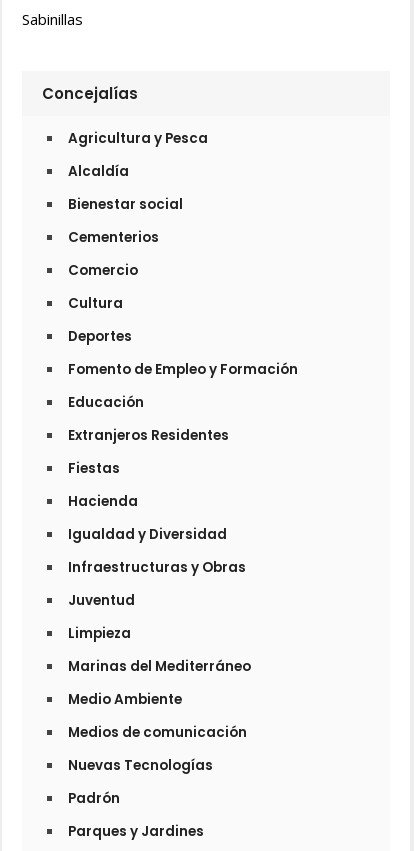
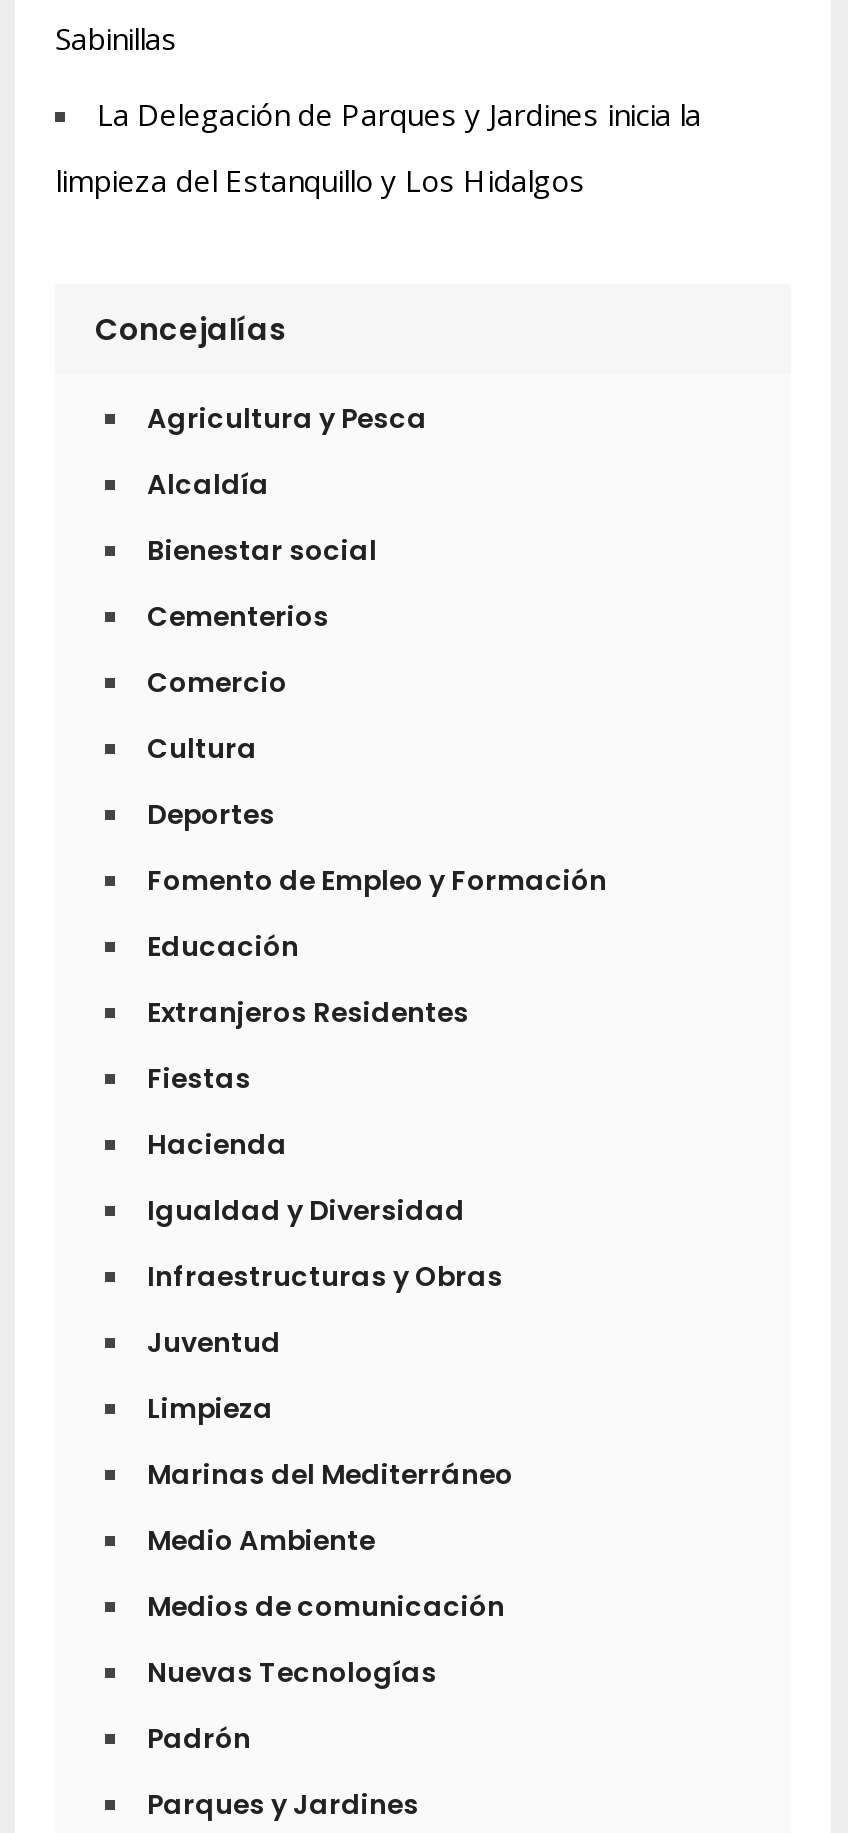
+ La Delegación de Parques y Jardines inicia la
+ limpieza del Estanquillo y Los Hidalgos
